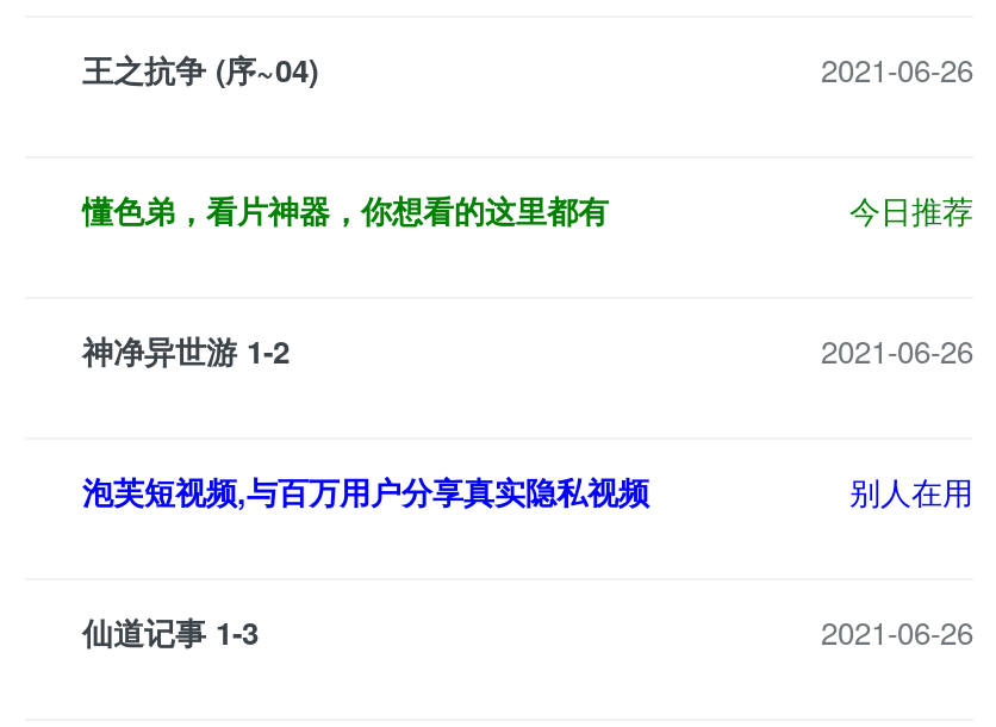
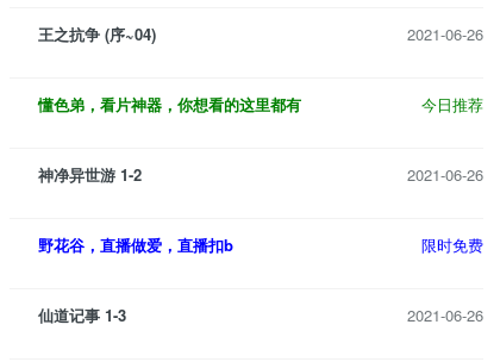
- 别人在用
- 泡芙短视频,与百万用户分享真实隐私视频
+ 限时免费
+ 野花谷，直播做爱，直播扣b
